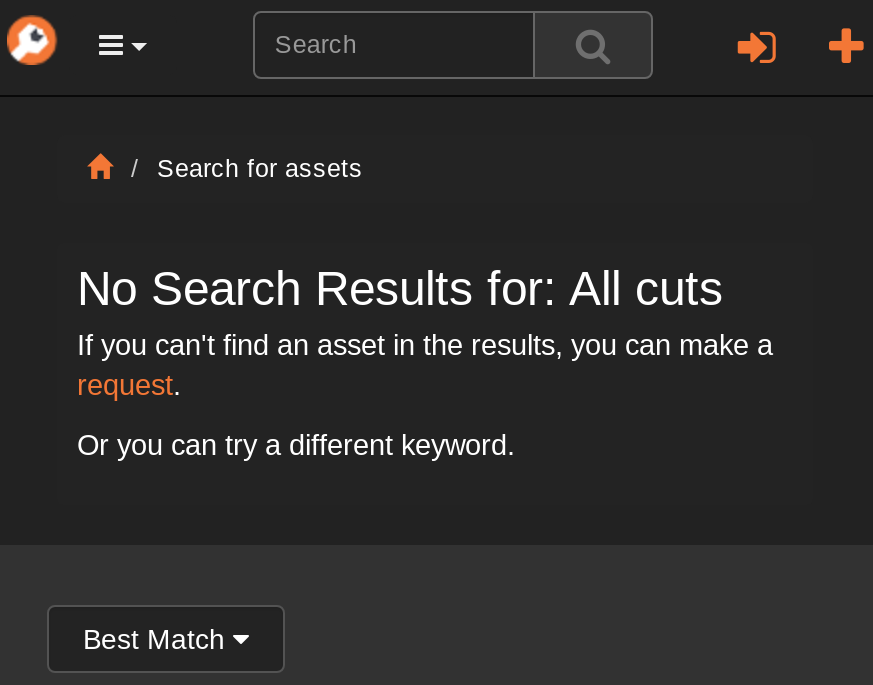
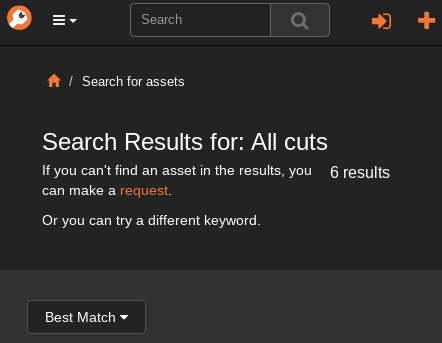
- No Search Results for: All cuts
- If you can't find an asset in the results, you can make a
- request.
+ Search Results for: All cuts
+ 6 results
+ If you can't find an asset in the results, you
+ can make a request.
